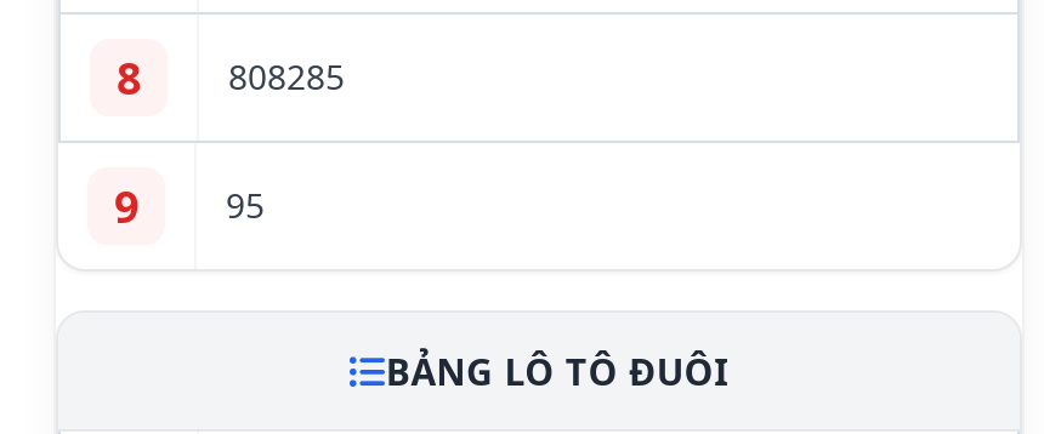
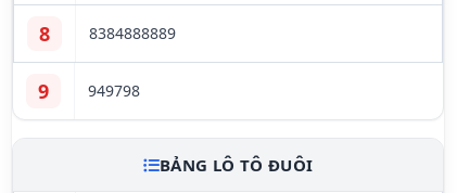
- 8 808285
+ 8 8384888889

- 9 95
+ 9 949798
